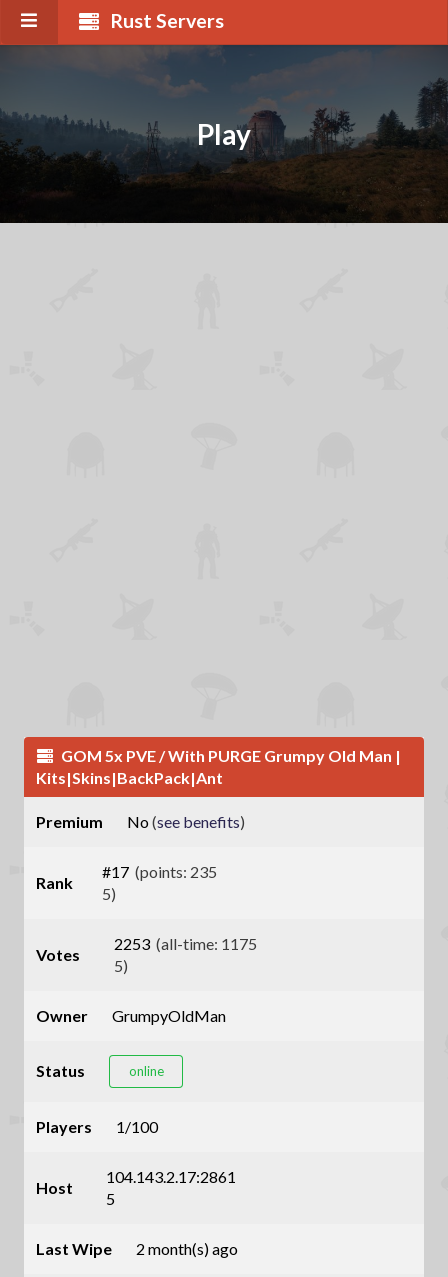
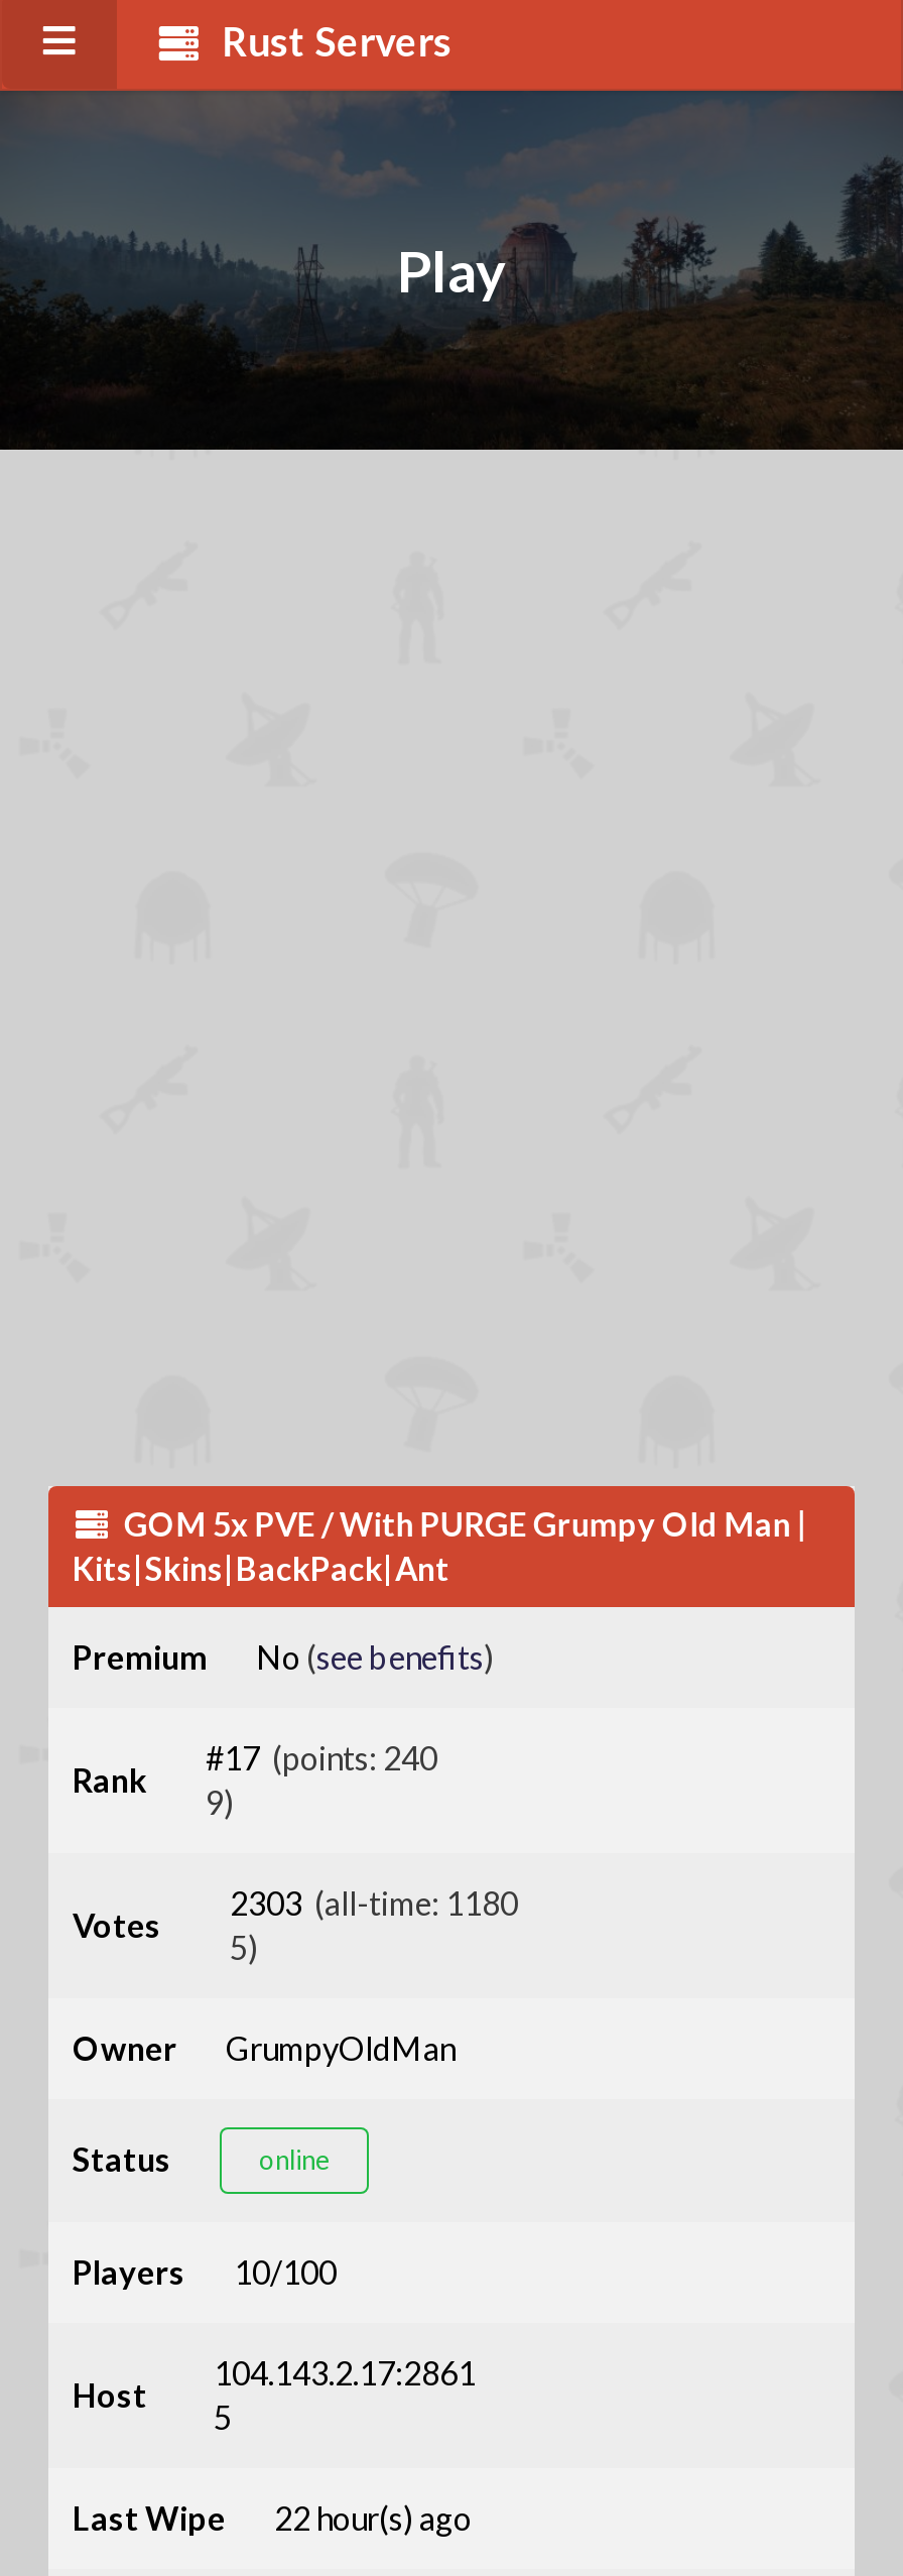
- #17 (points: 235
+ #17 (points: 240

- 5)
+ 9)

- 2253 (all-time: 1175
+ 2303 (all-time: 1180

- Players 1/100
+ Players 10/100

- Last Wipe 2 month(s) ago
+ Last Wipe 22 hour(s) ago
